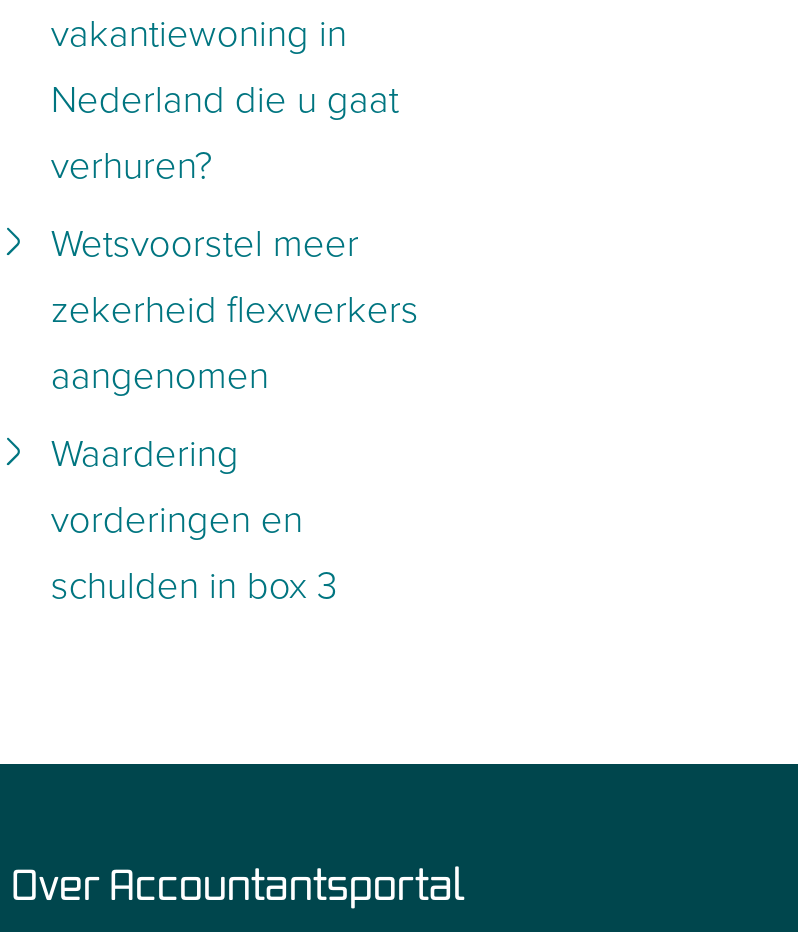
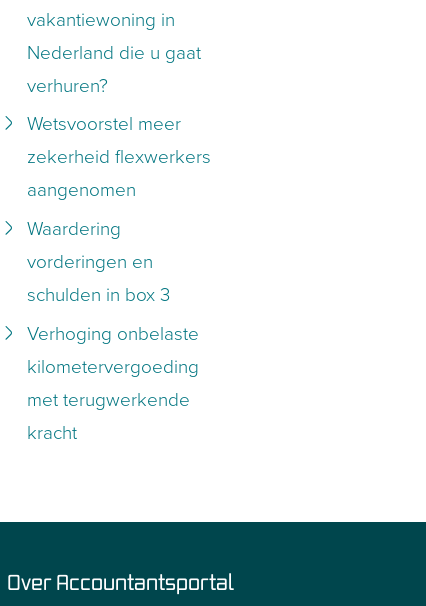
+ Verhoging onbelaste
+ kilometervergoeding
+ met terugwerkende
+ kracht
